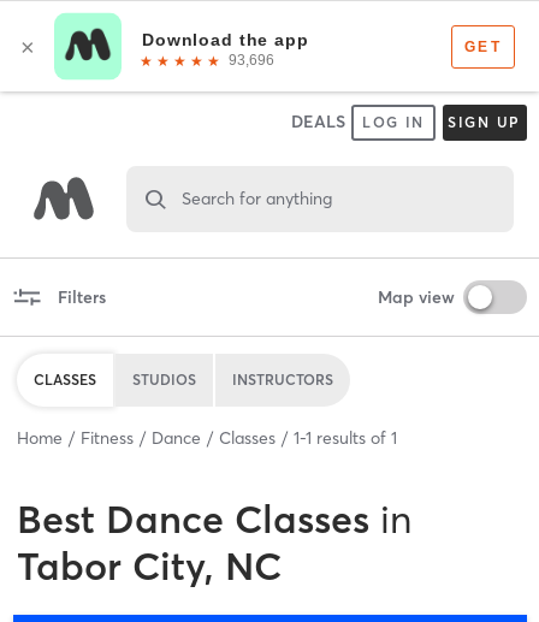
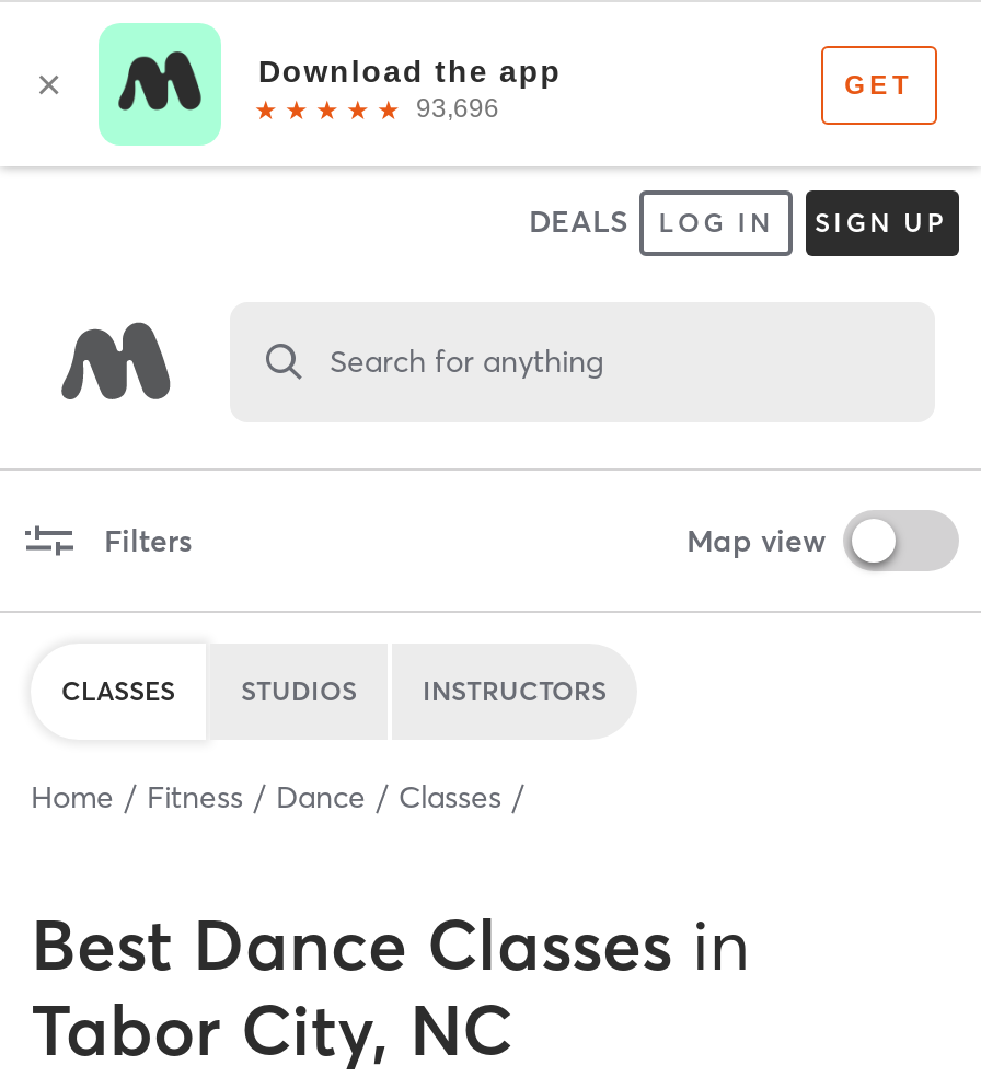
- 1-1 results of 1
